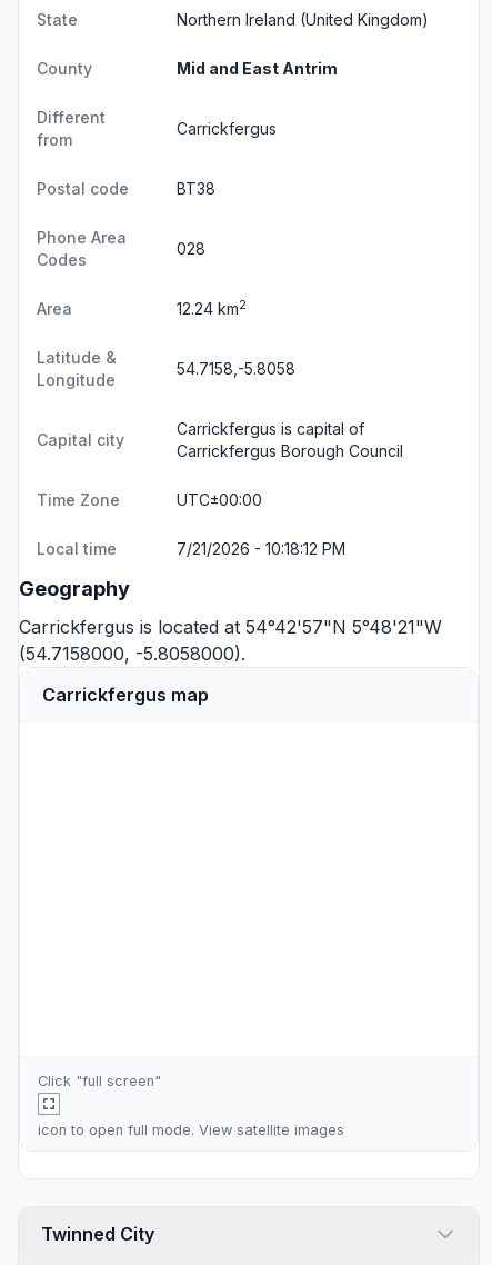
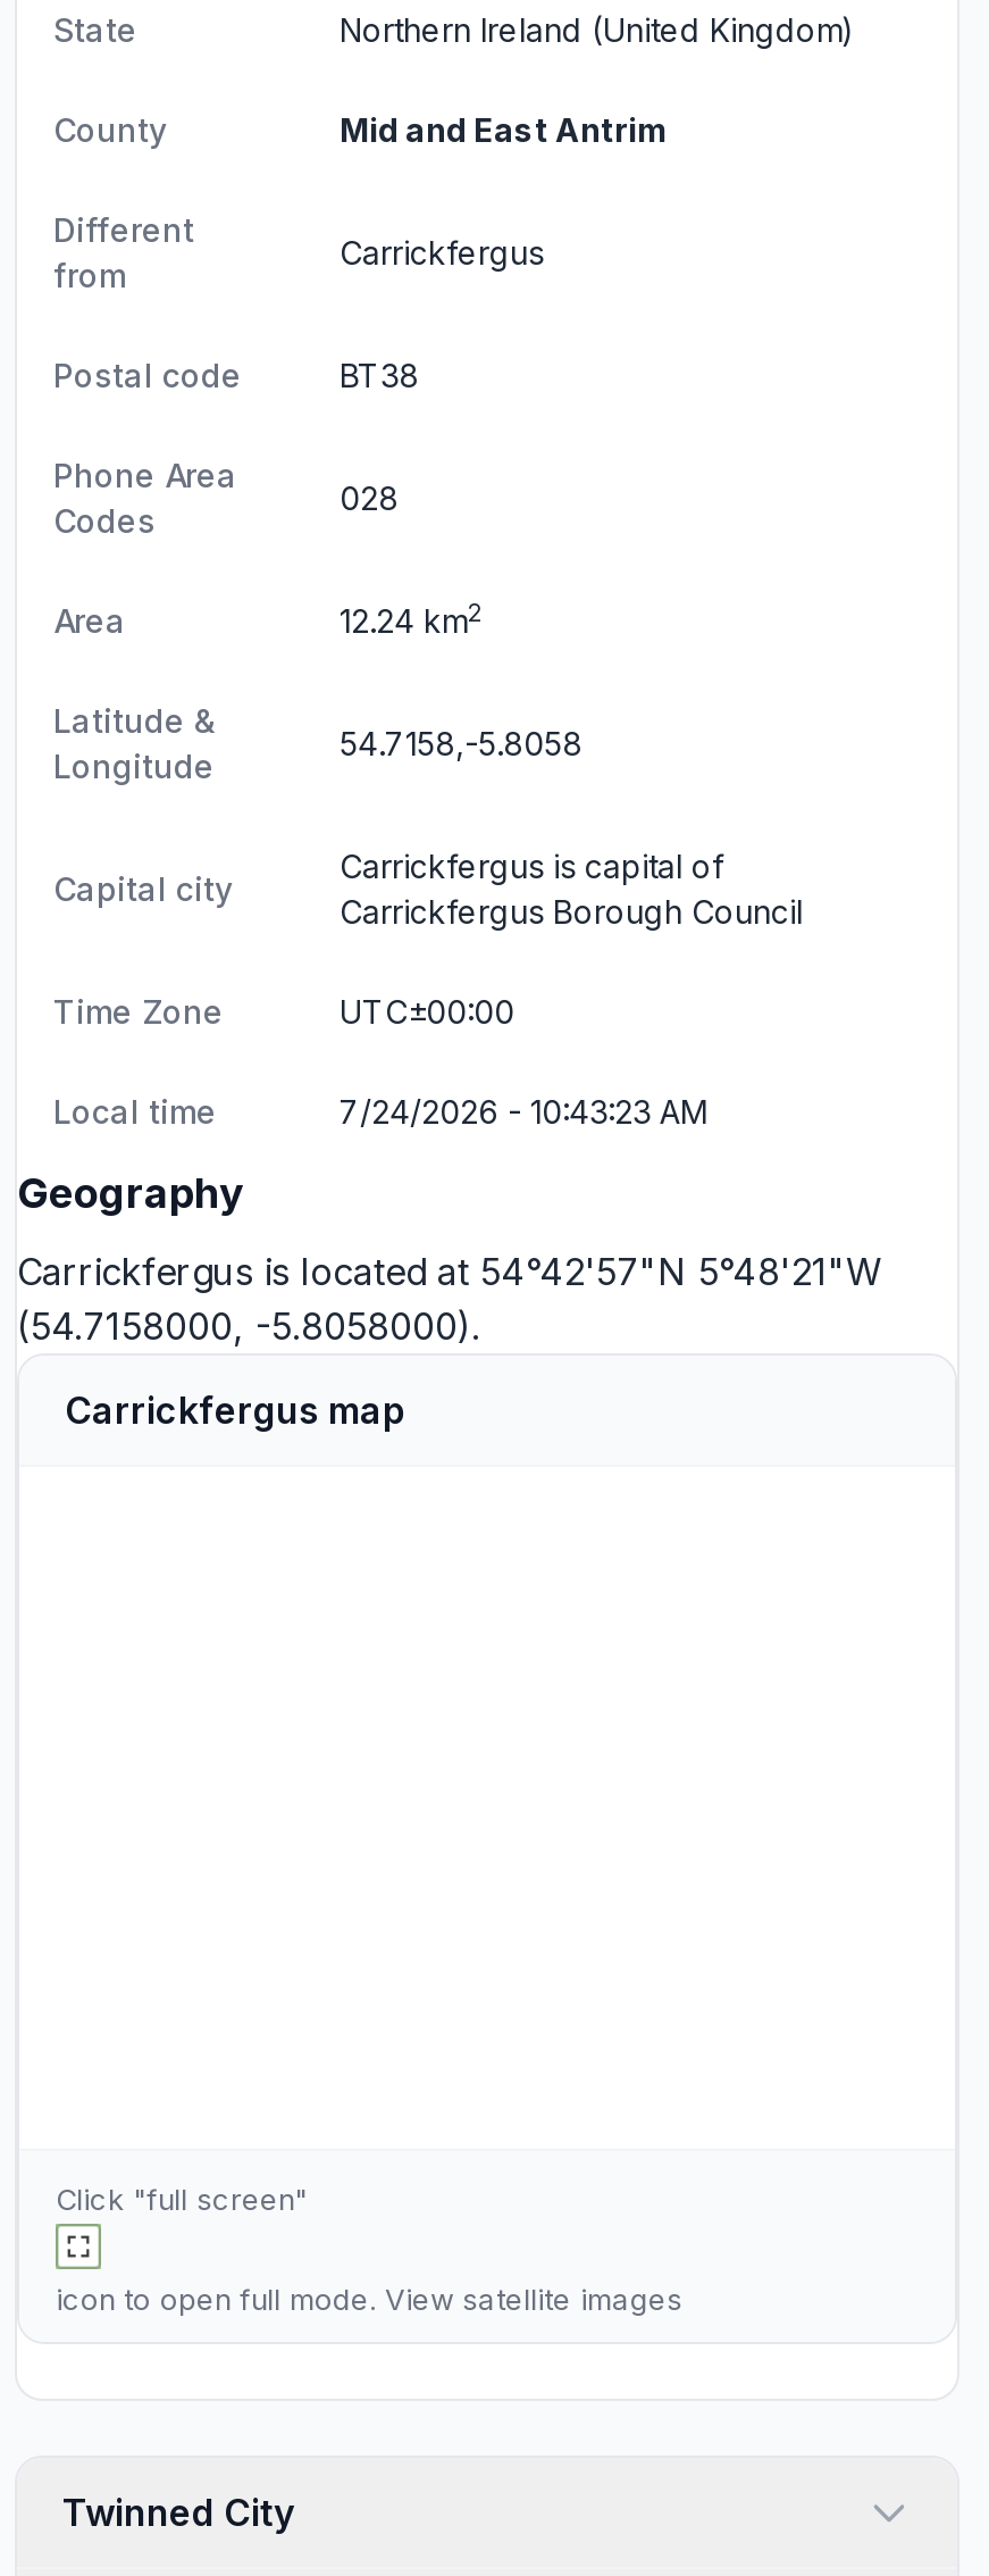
- 7/21/2026 - 10:18:12 PM
+ 7/24/2026 - 10:43:23 AM
